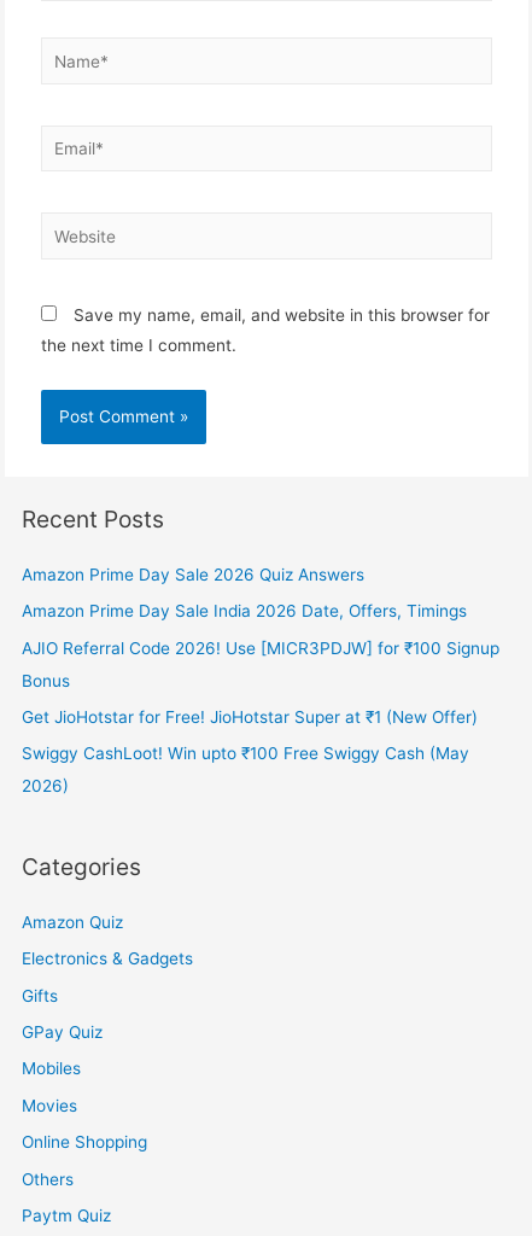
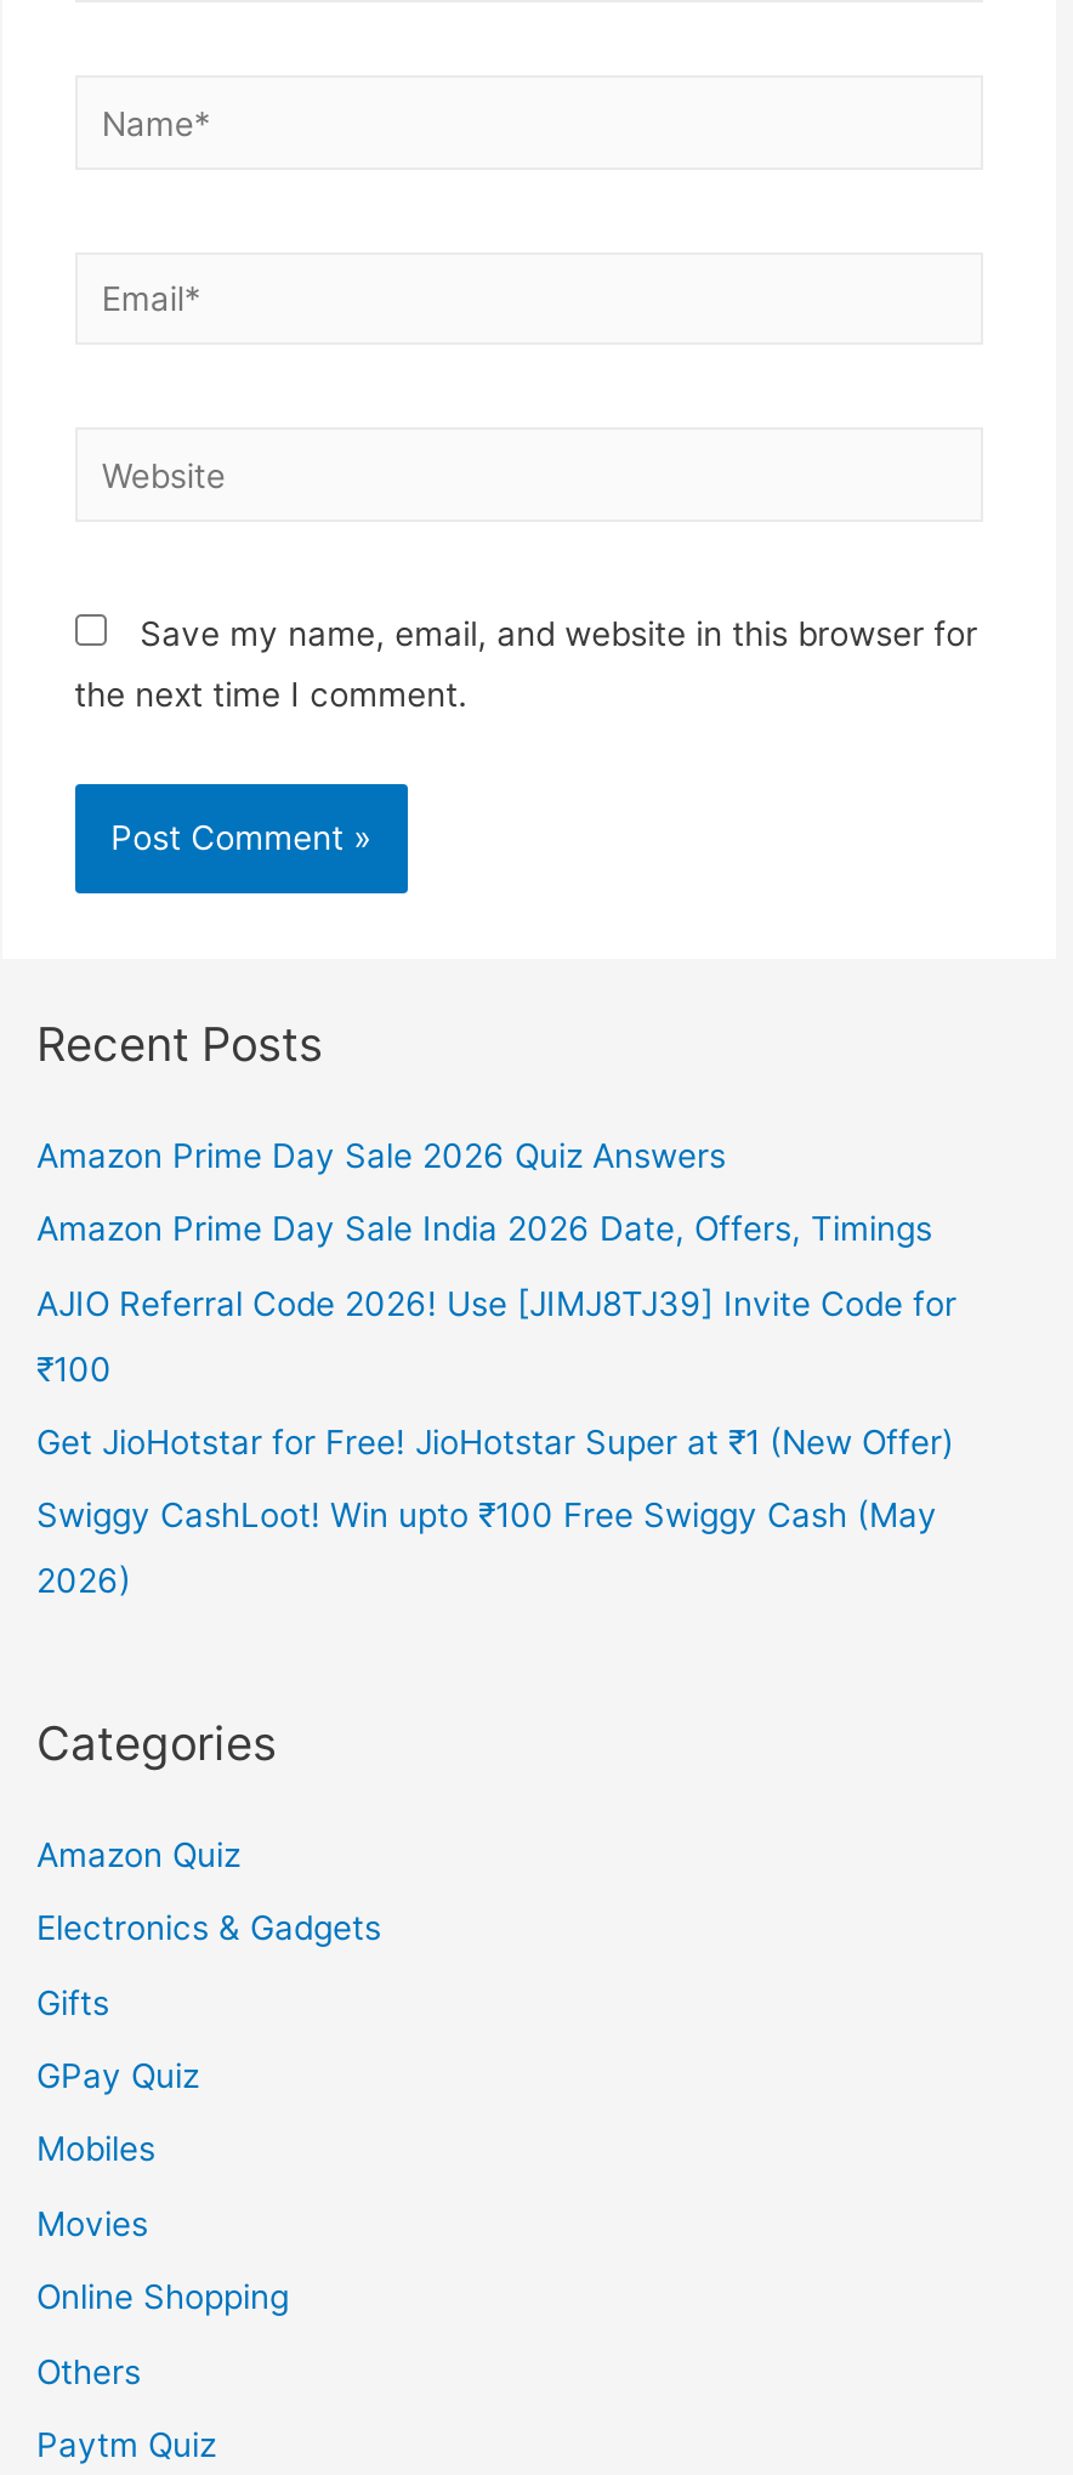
- AJIO Referral Code 2026! Use [MICR3PDJW] for ₹100 Signup
+ AJIO Referral Code 2026! Use [JIMJ8TJ39] Invite Code for

- Bonus
+ ₹100
